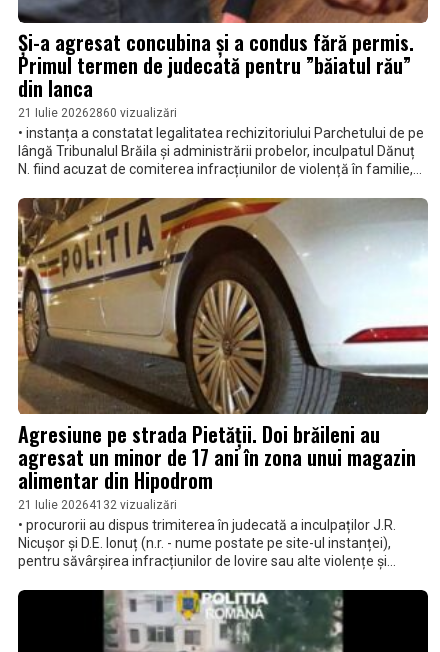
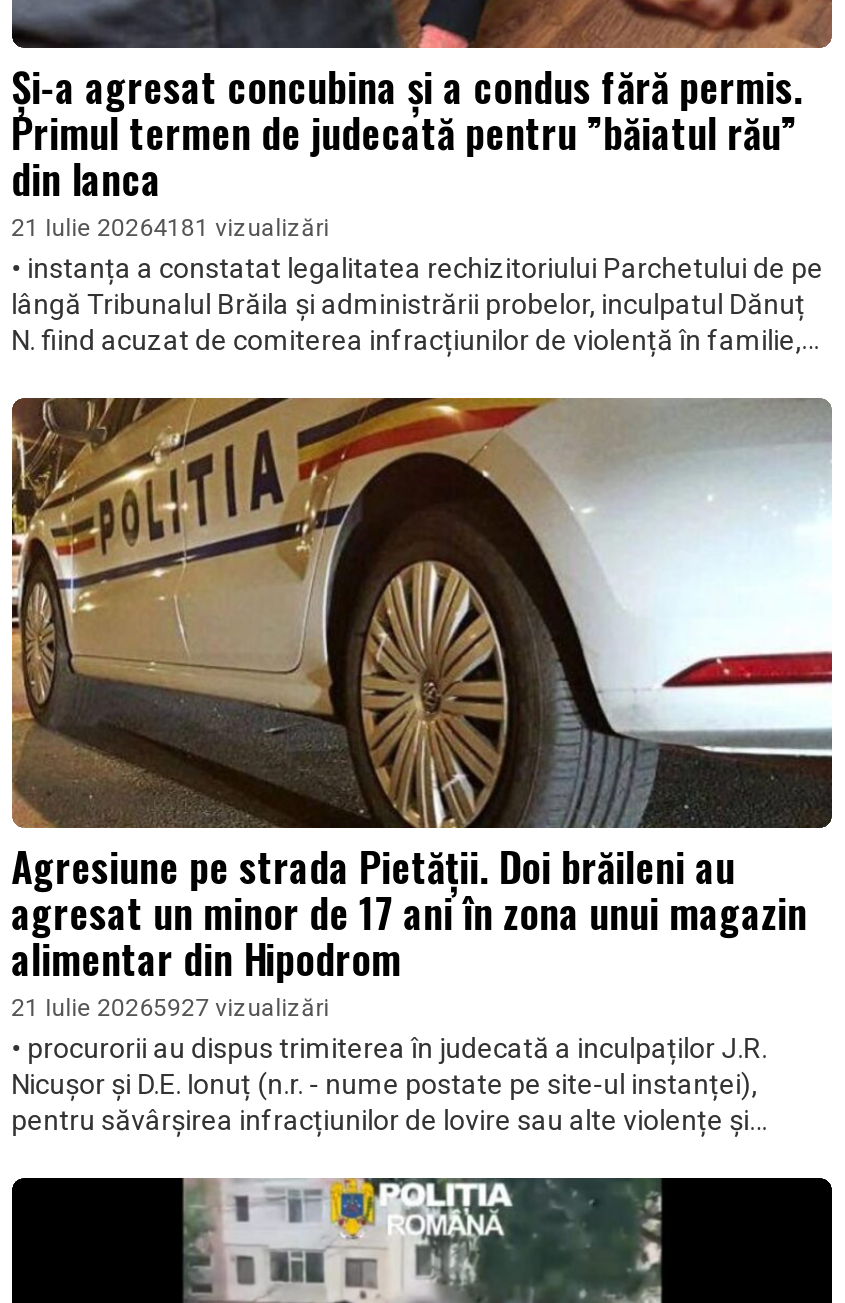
- 21 Iulie 20262860 vizualizări
+ 21 Iulie 20264181 vizualizări

- 21 Iulie 20264132 vizualizări
+ 21 Iulie 20265927 vizualizări
